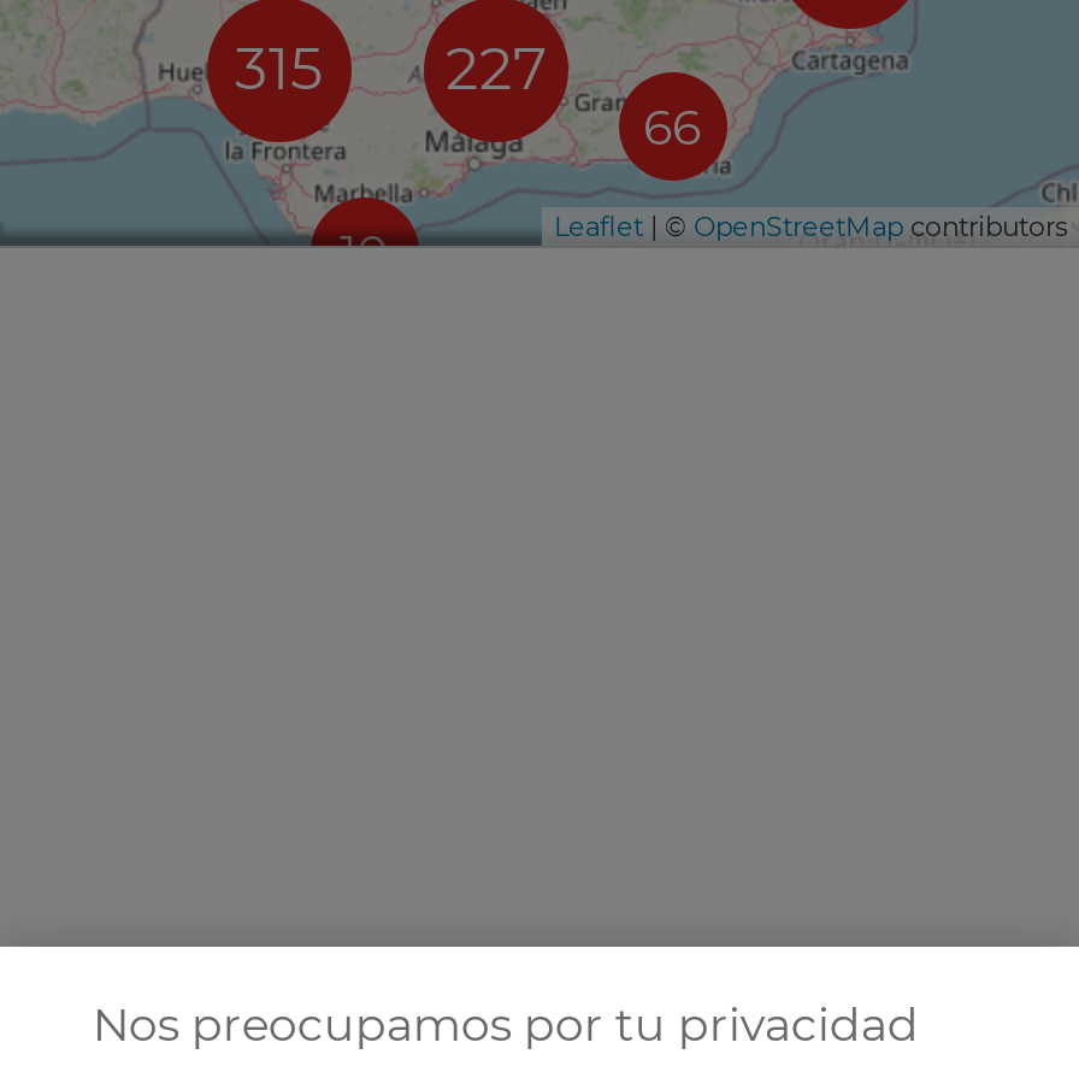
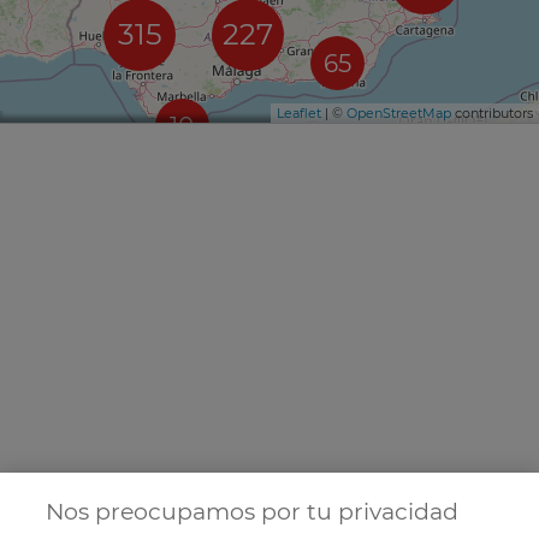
- 66
+ 65
